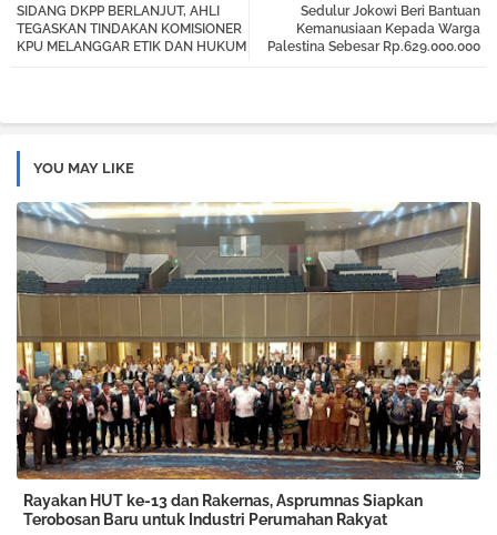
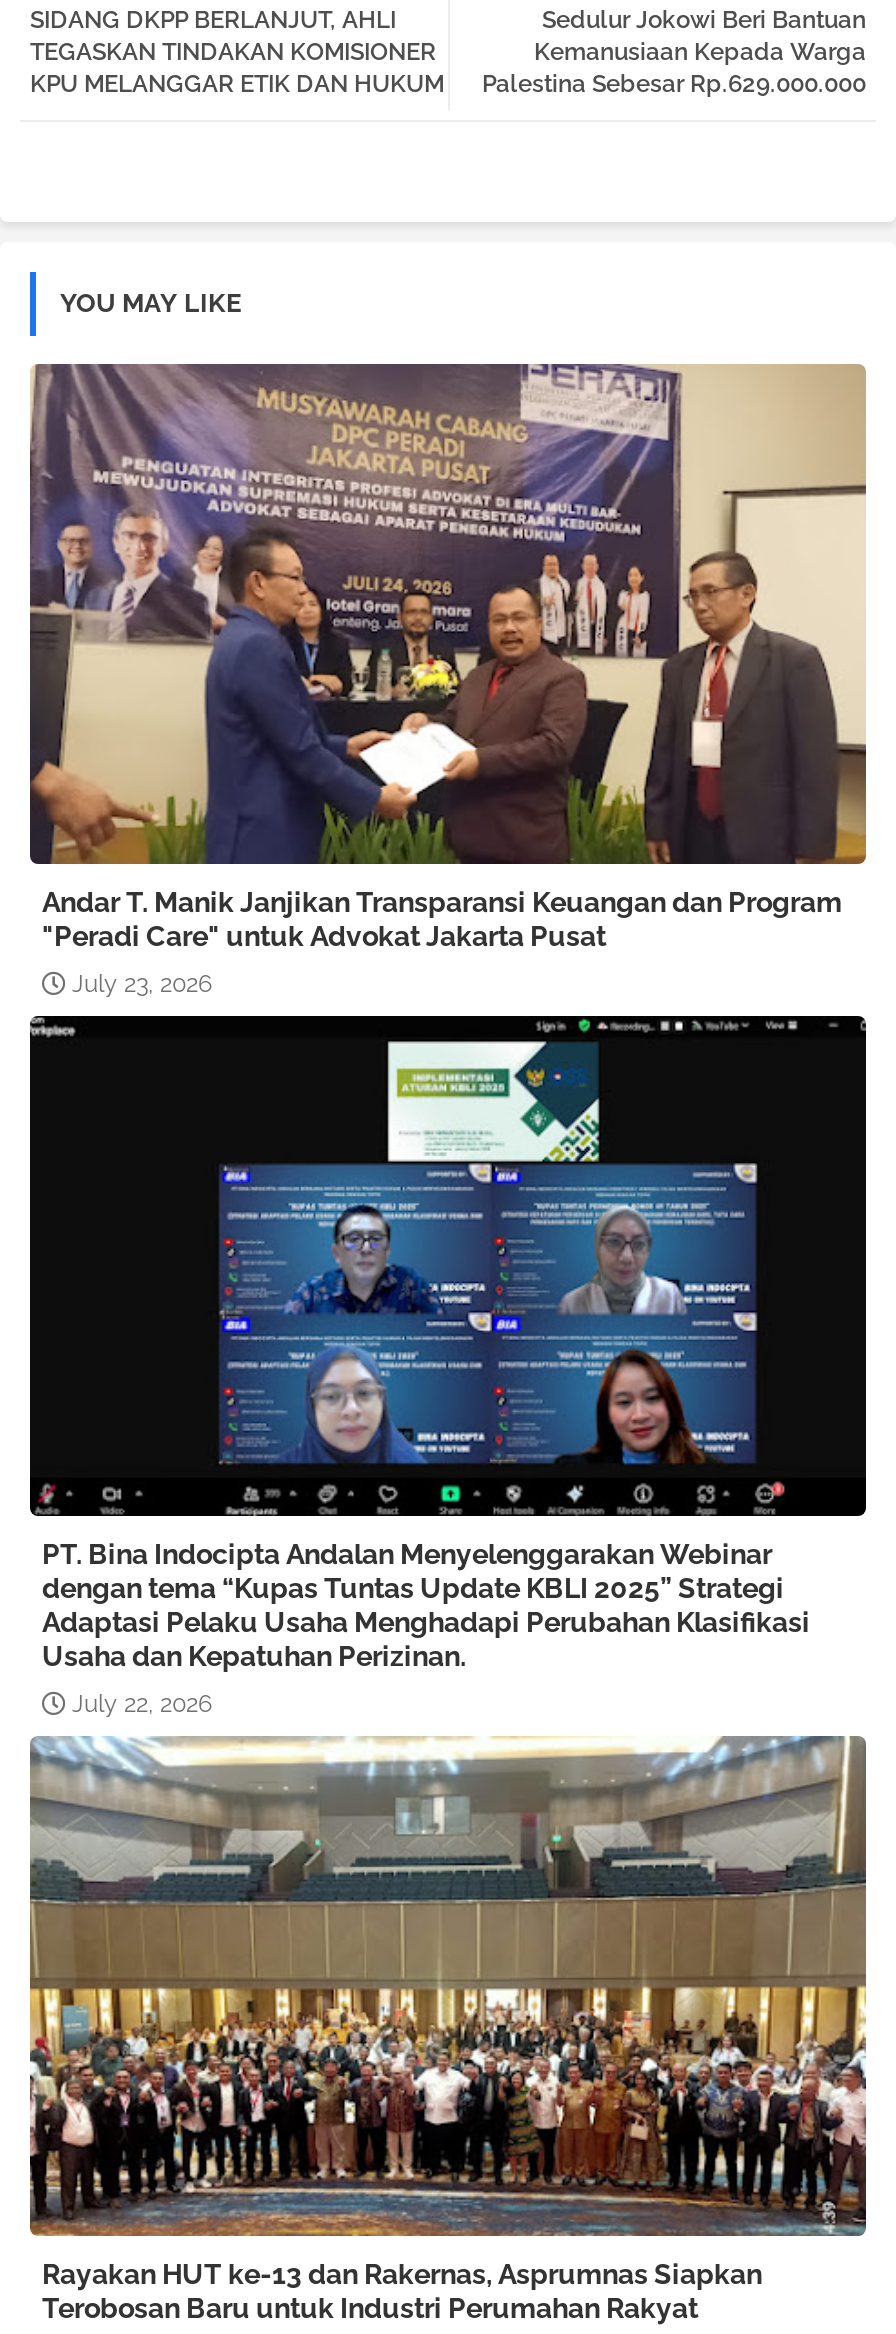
+ [image]
+ Andar T. Manik Janjikan Transparansi Keuangan dan Program
+ "Peradi Care" untuk Advokat Jakarta Pusat
+ July 23, 2026

+ [image]
+ PT. Bina Indocipta Andalan Menyelenggarakan Webinar
+ dengan tema “Kupas Tuntas Update KBLI 2025” Strategi
+ Adaptasi Pelaku Usaha Menghadapi Perubahan Klasifikasi
+ Usaha dan Kepatuhan Perizinan.
+ July 22, 2026
